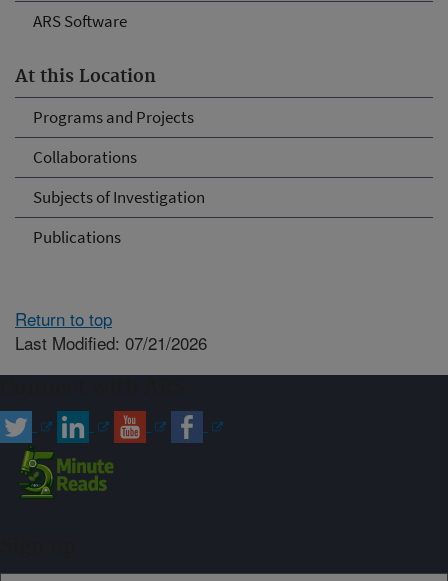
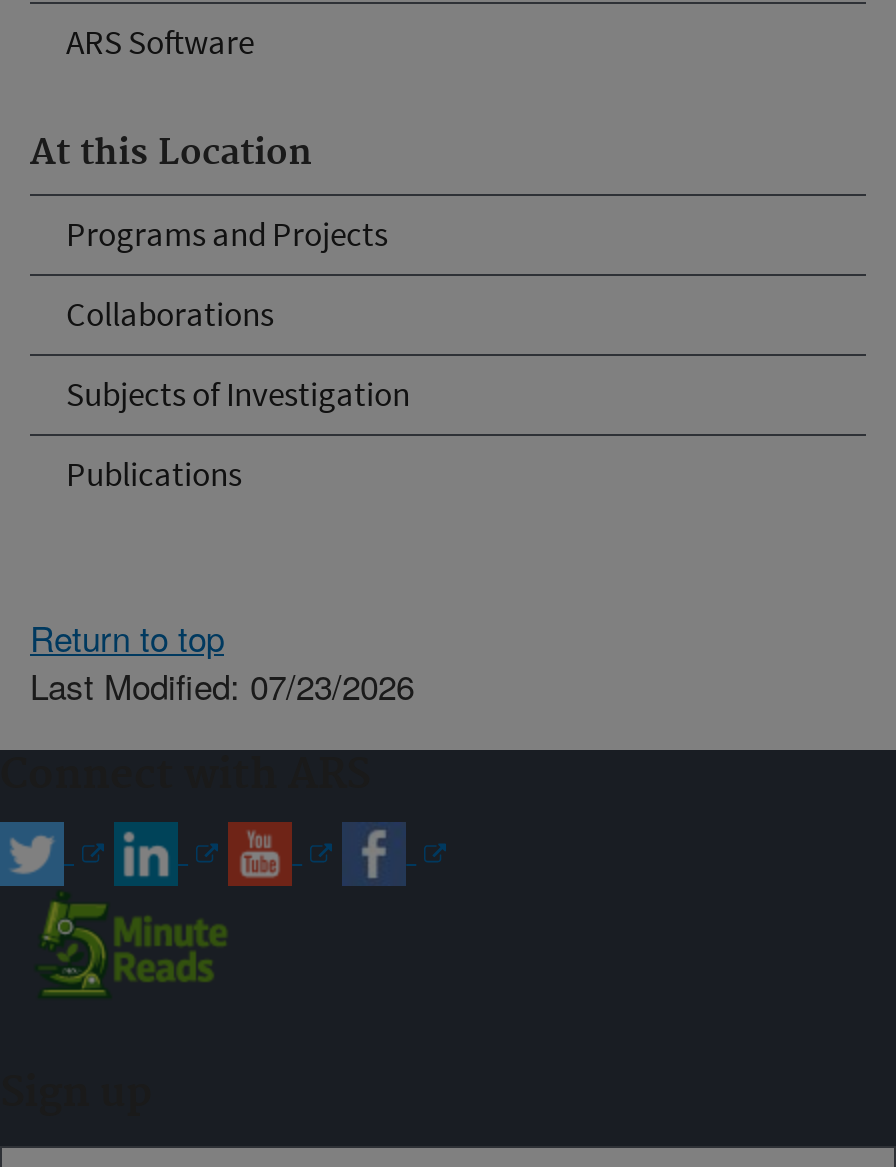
- Last Modified: 07/21/2026
+ Last Modified: 07/23/2026
